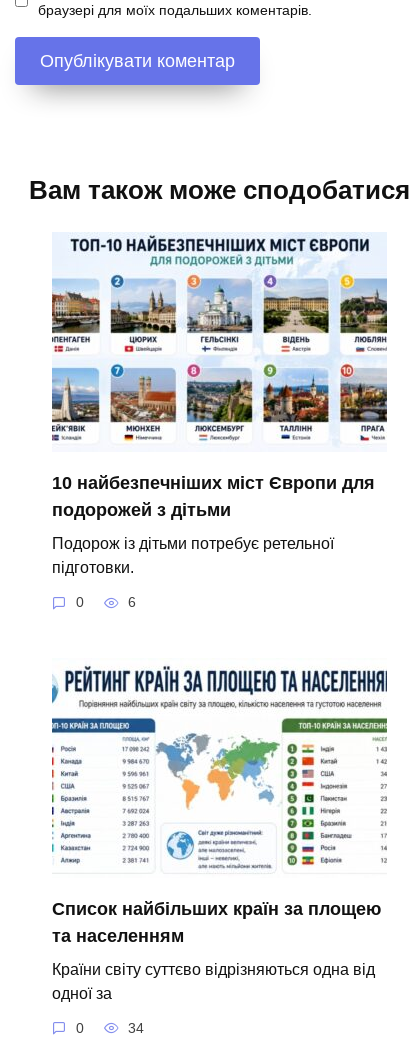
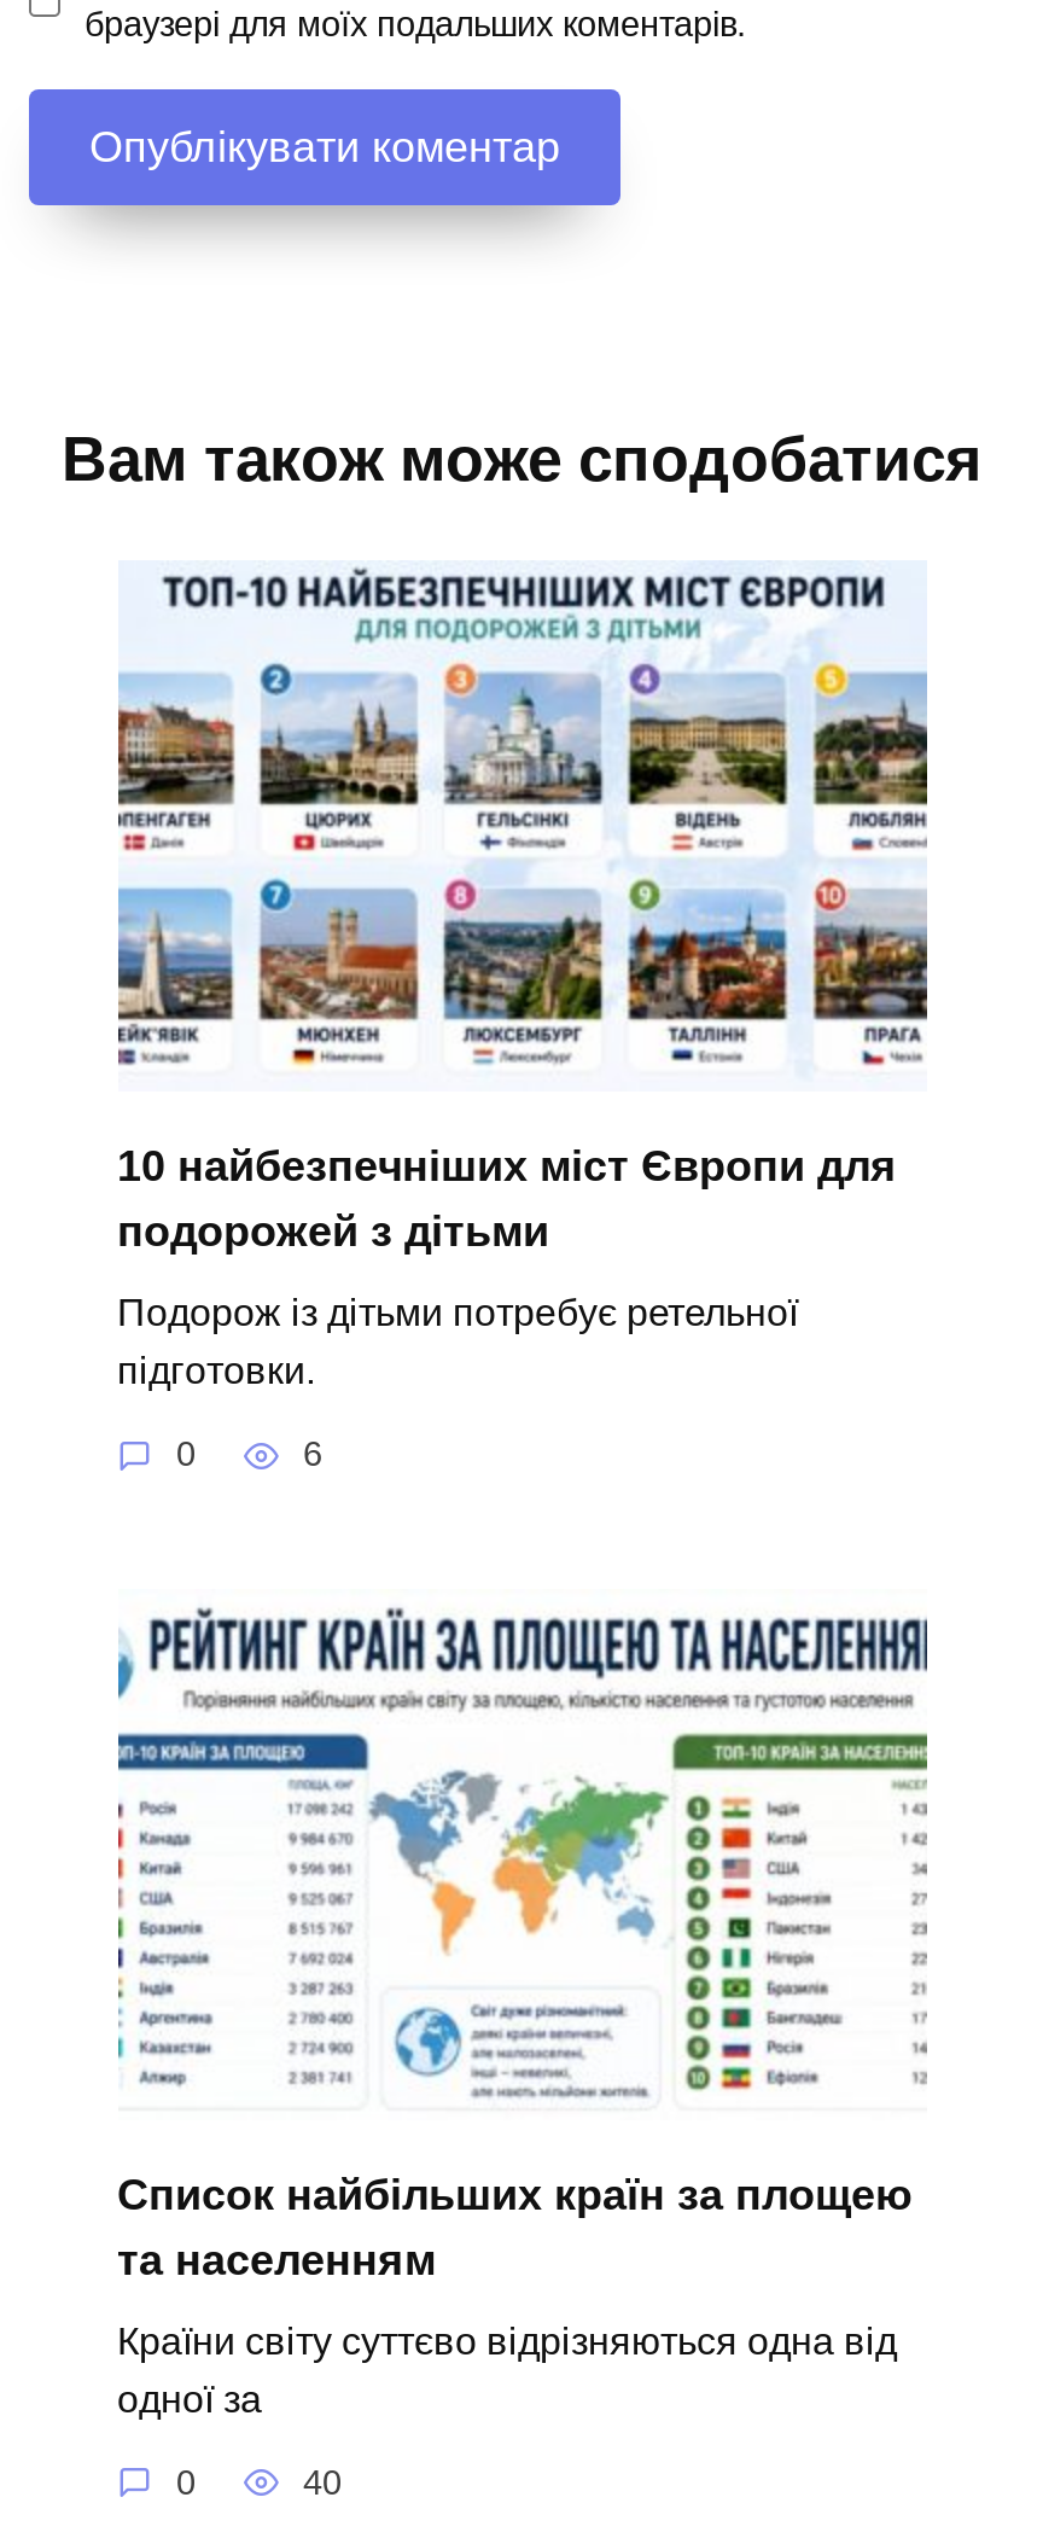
- 34
+ 40
